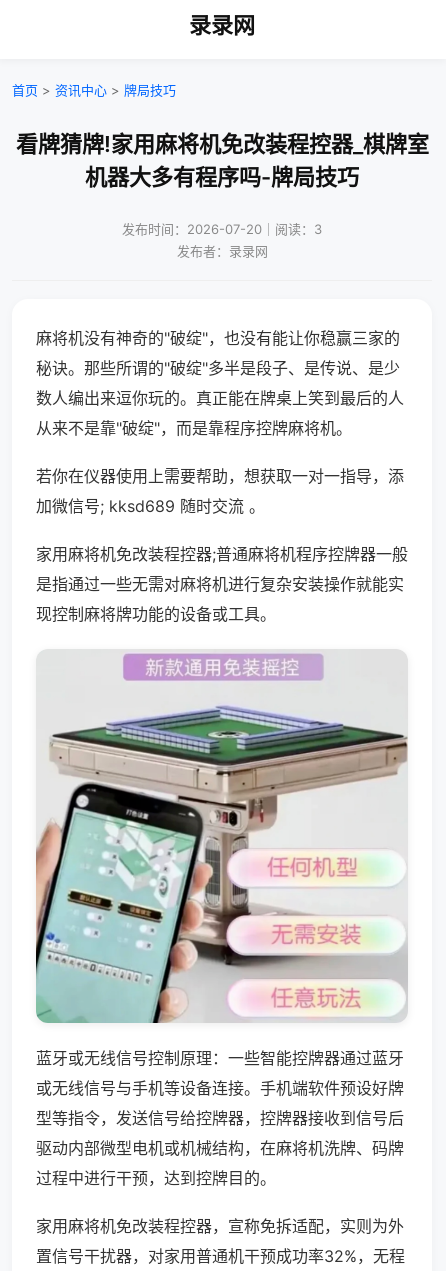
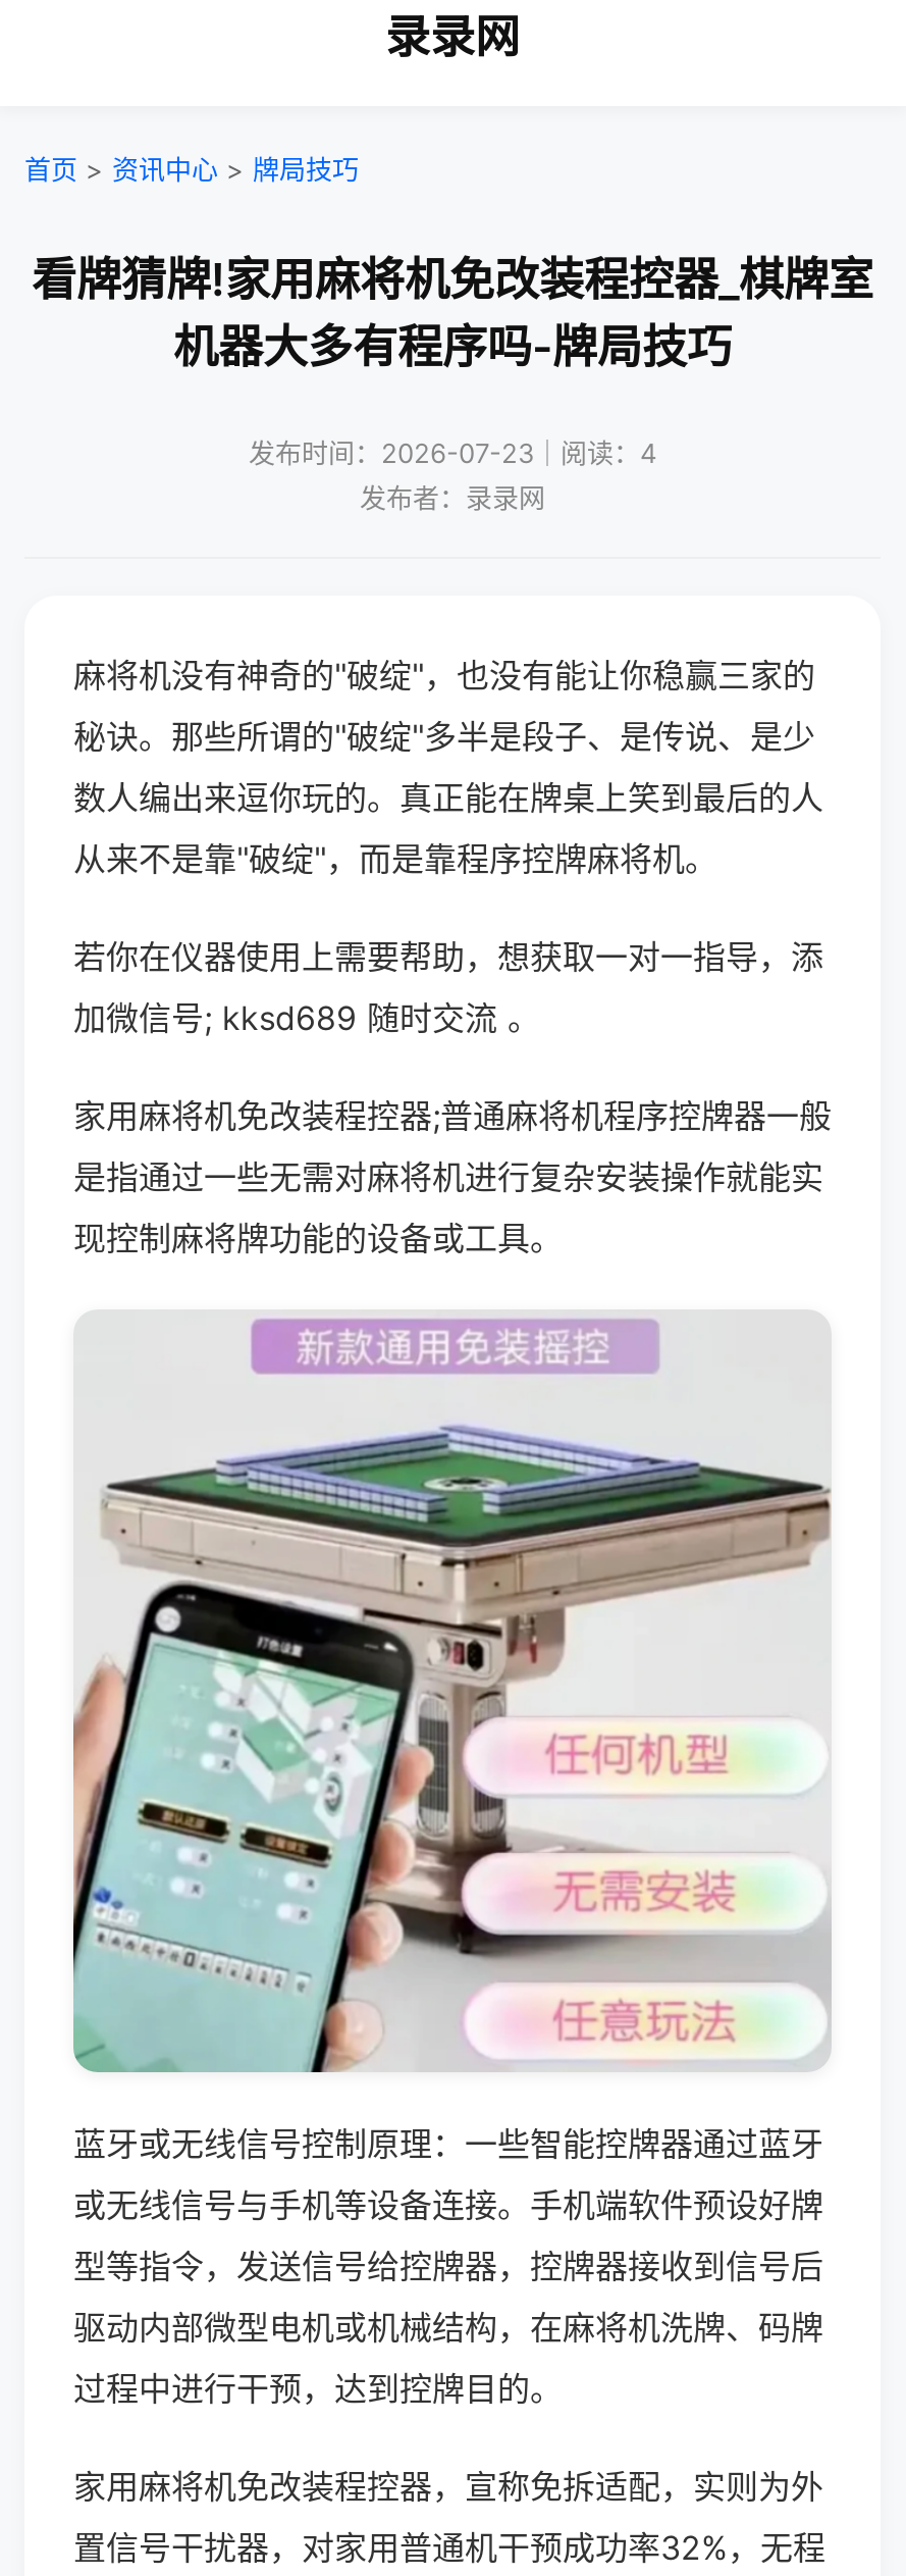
- 发布时间：2026-07-20｜阅读：3
+ 发布时间：2026-07-23｜阅读：4
